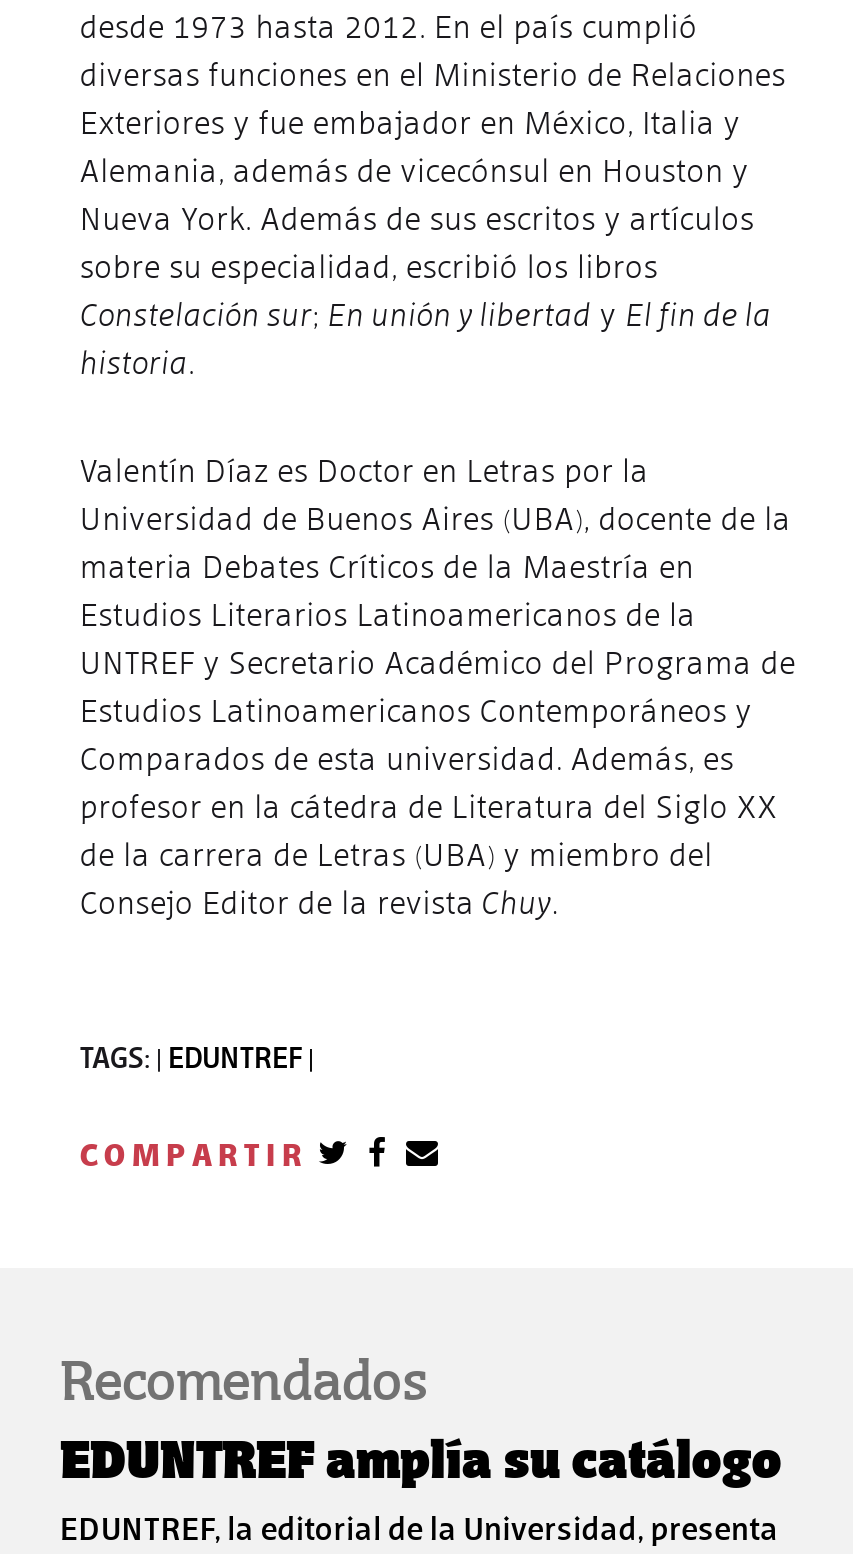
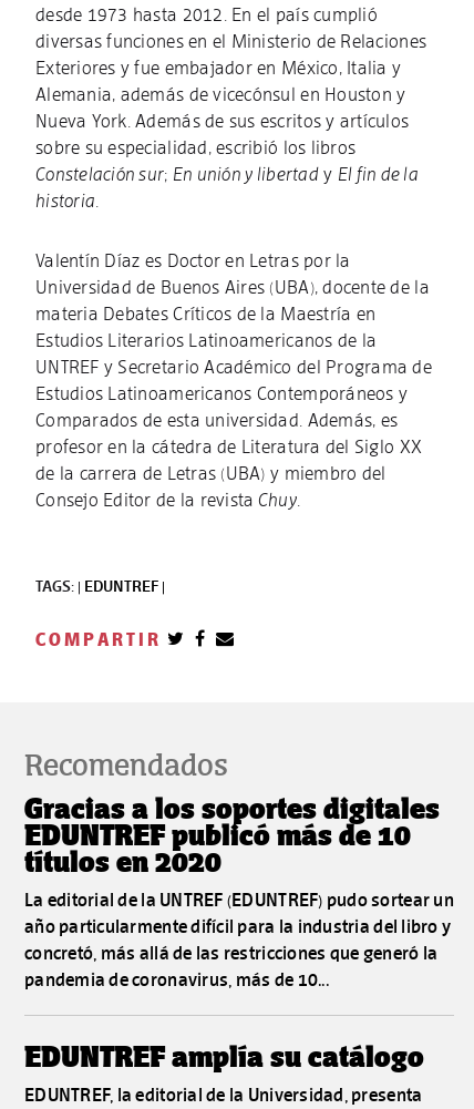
+ Gracias a los soportes digitales
+ EDUNTREF publicó más de 10
+ títulos en 2020
+ La editorial de la UNTREF (EDUNTREF) pudo sortear un
+ año particularmente difícil para la industria del libro y
+ concretó, más allá de las restricciones que generó la
+ pandemia de coronavirus, más de 10...
